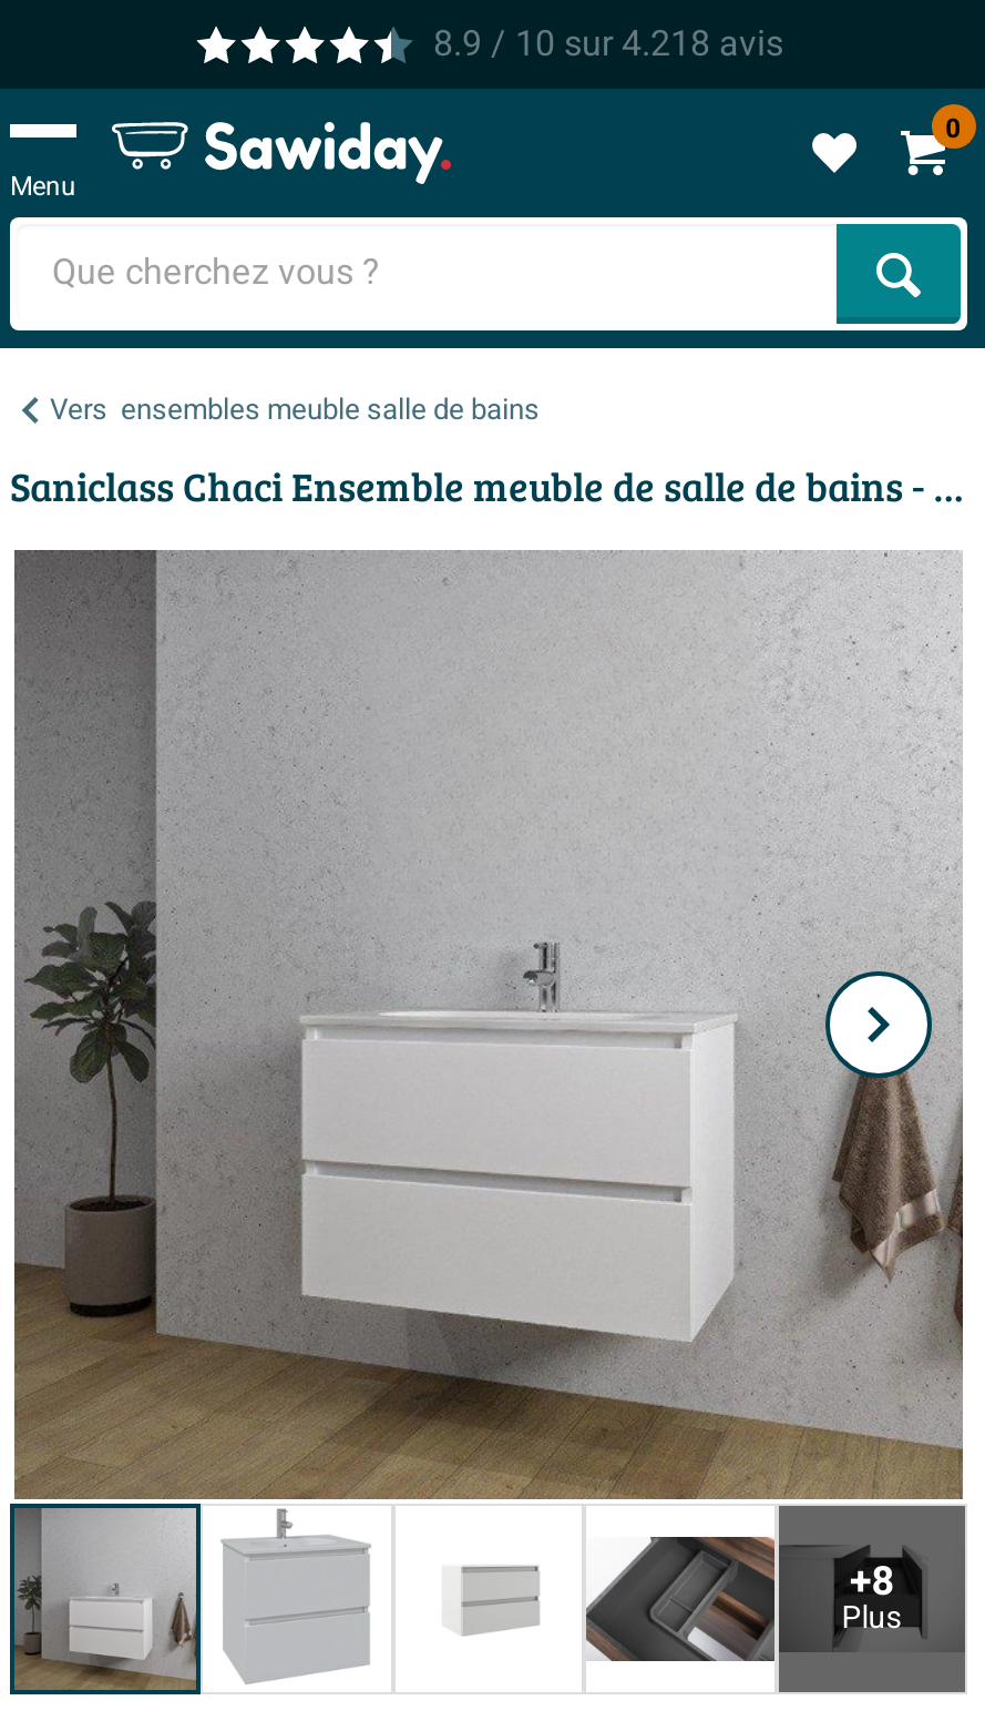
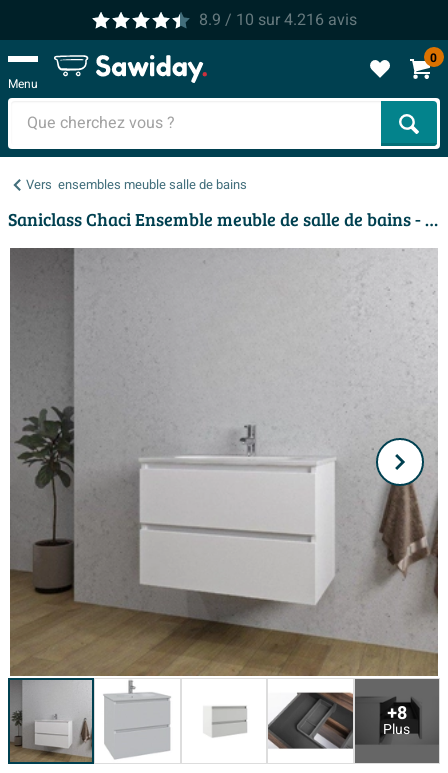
- 8.9 / 10 sur4.218 avis
+ 8.9 / 10 sur4.216 avis
